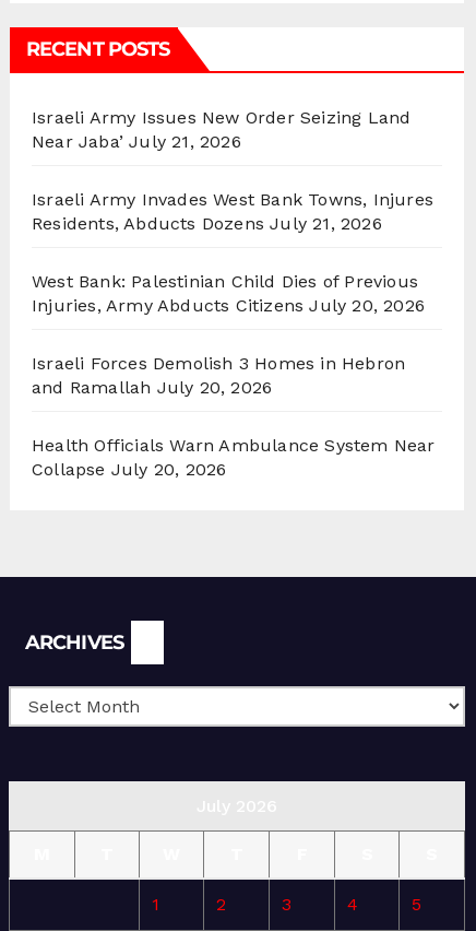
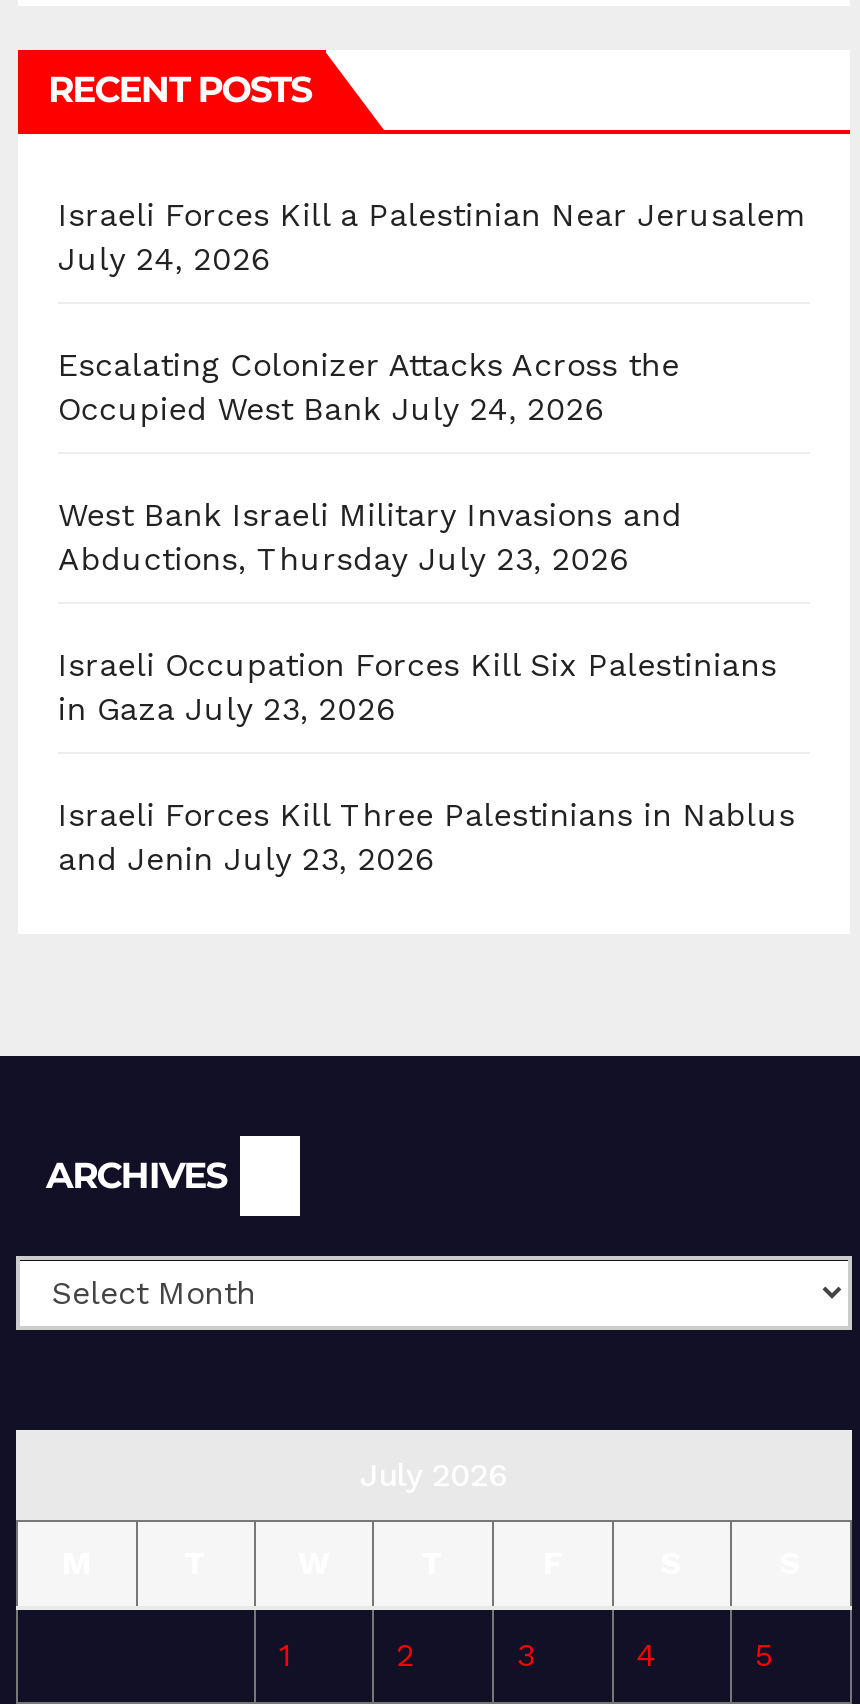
- Israeli Army Issues New Order Seizing Land
- Near Jaba’ July 21, 2026
+ Israeli Forces Kill a Palestinian Near Jerusalem
+ July 24, 2026

- Israeli Army Invades West Bank Towns, Injures
- Residents, Abducts Dozens July 21, 2026
+ Escalating Colonizer Attacks Across the
+ Occupied West Bank July 24, 2026

- West Bank: Palestinian Child Dies of Previous
- Injuries, Army Abducts Citizens July 20, 2026
+ West Bank Israeli Military Invasions and
+ Abductions, Thursday July 23, 2026

- Israeli Forces Demolish 3 Homes in Hebron
- and Ramallah July 20, 2026
+ Israeli Occupation Forces Kill Six Palestinians
+ in Gaza July 23, 2026

- Health Officials Warn Ambulance System Near
- Collapse July 20, 2026
+ Israeli Forces Kill Three Palestinians in Nablus
+ and Jenin July 23, 2026
